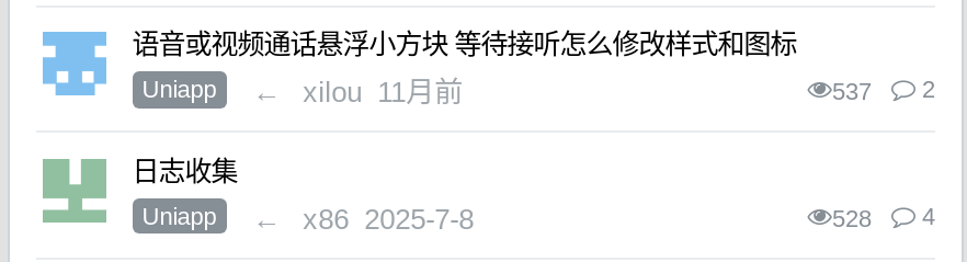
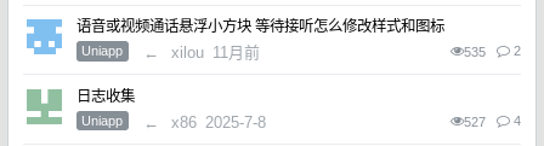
- 537 2
+ 535 2

- 528 4
+ 527 4
